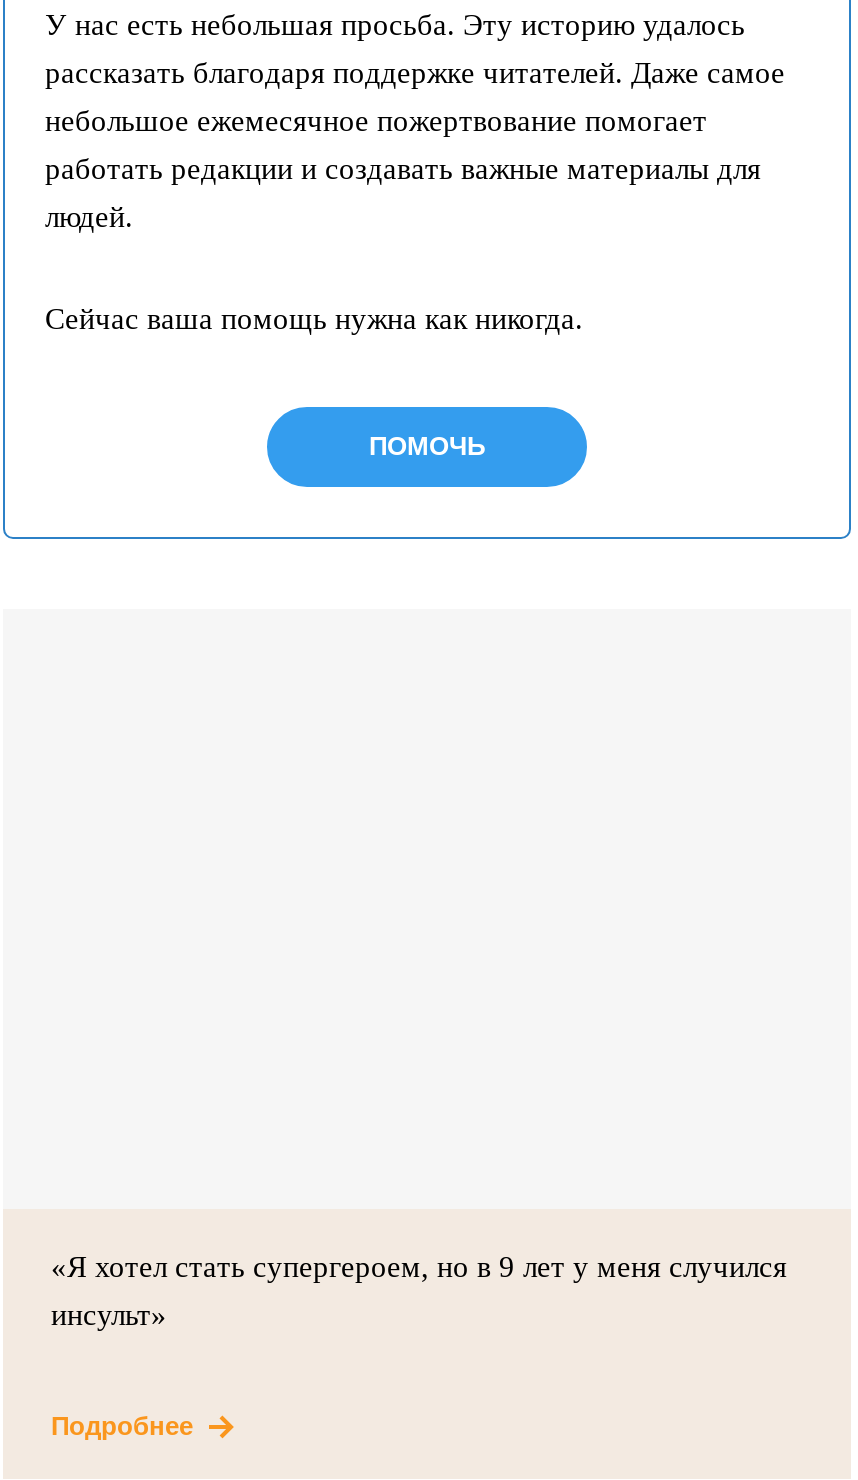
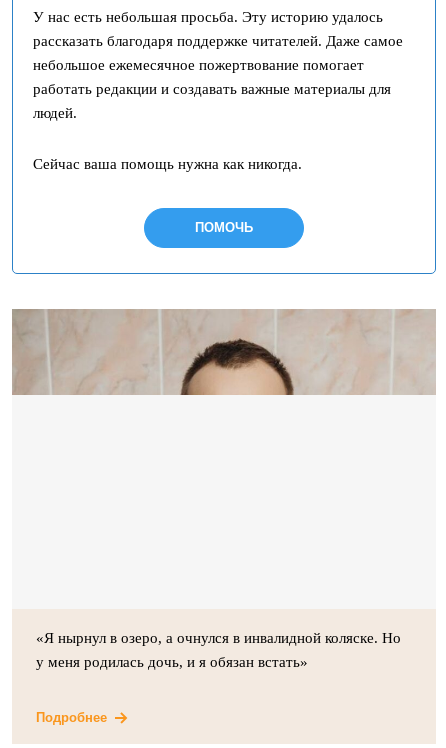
+ [image]

- «Я хотел стать супергероем, но в 9 лет у меня случился
+ «Я нырнул в озеро, а очнулся в инвалидной коляске. Но

- инсульт»
+ у меня родилась дочь, и я обязан встать»
